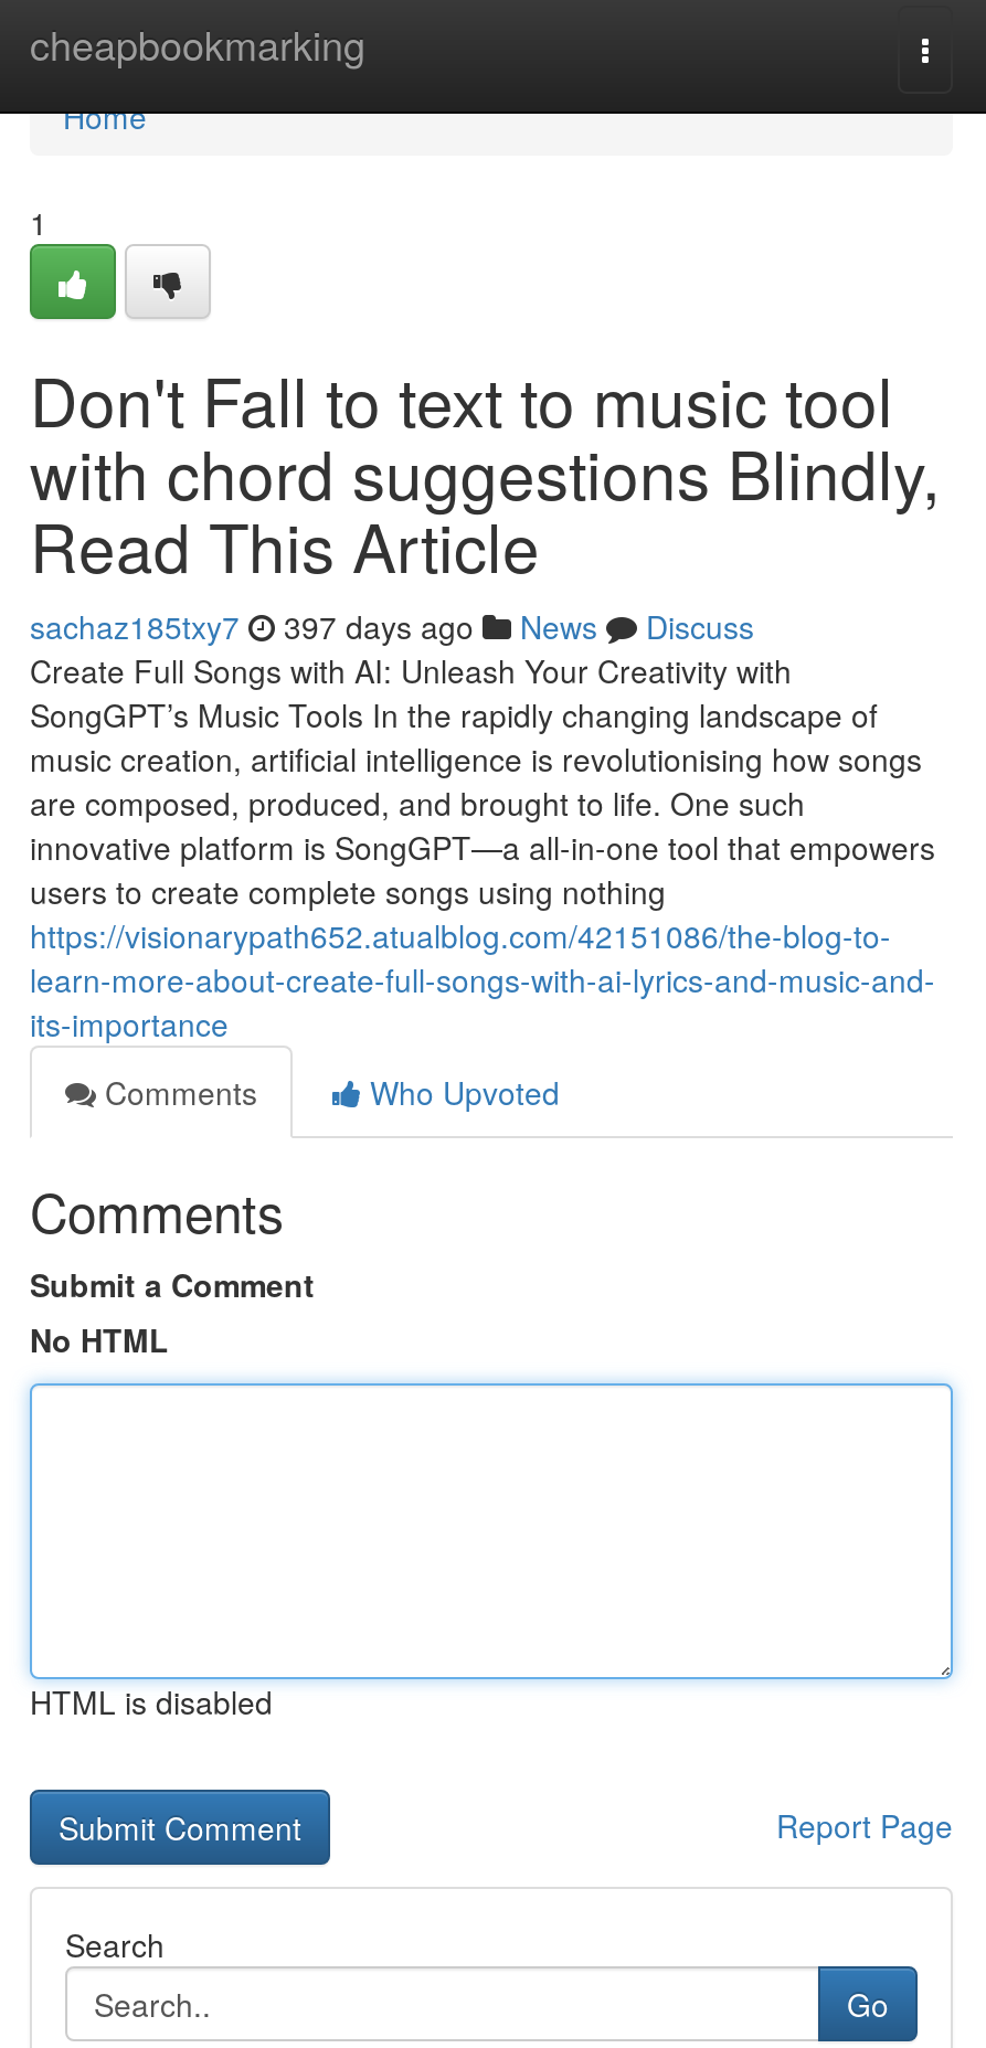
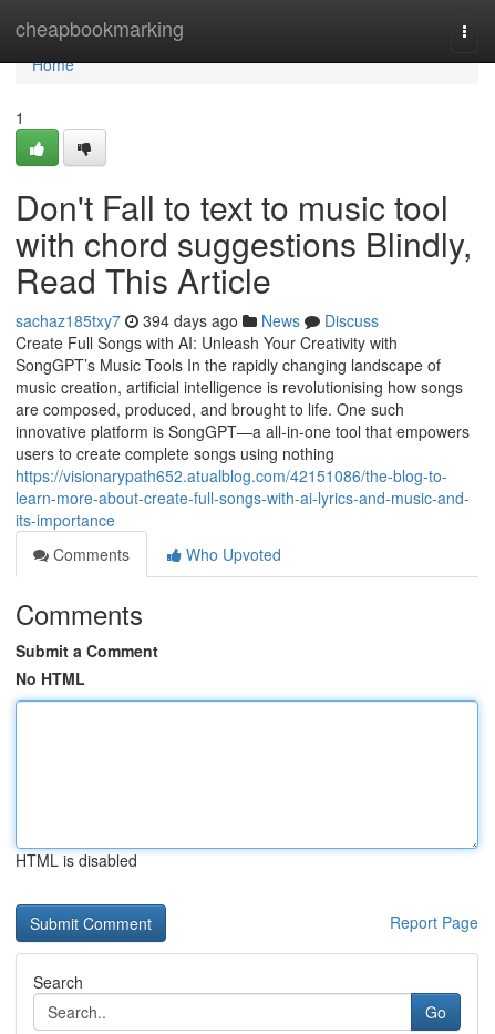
- sachaz185txy7 397 days ago News Discuss
+ sachaz185txy7 394 days ago News Discuss
